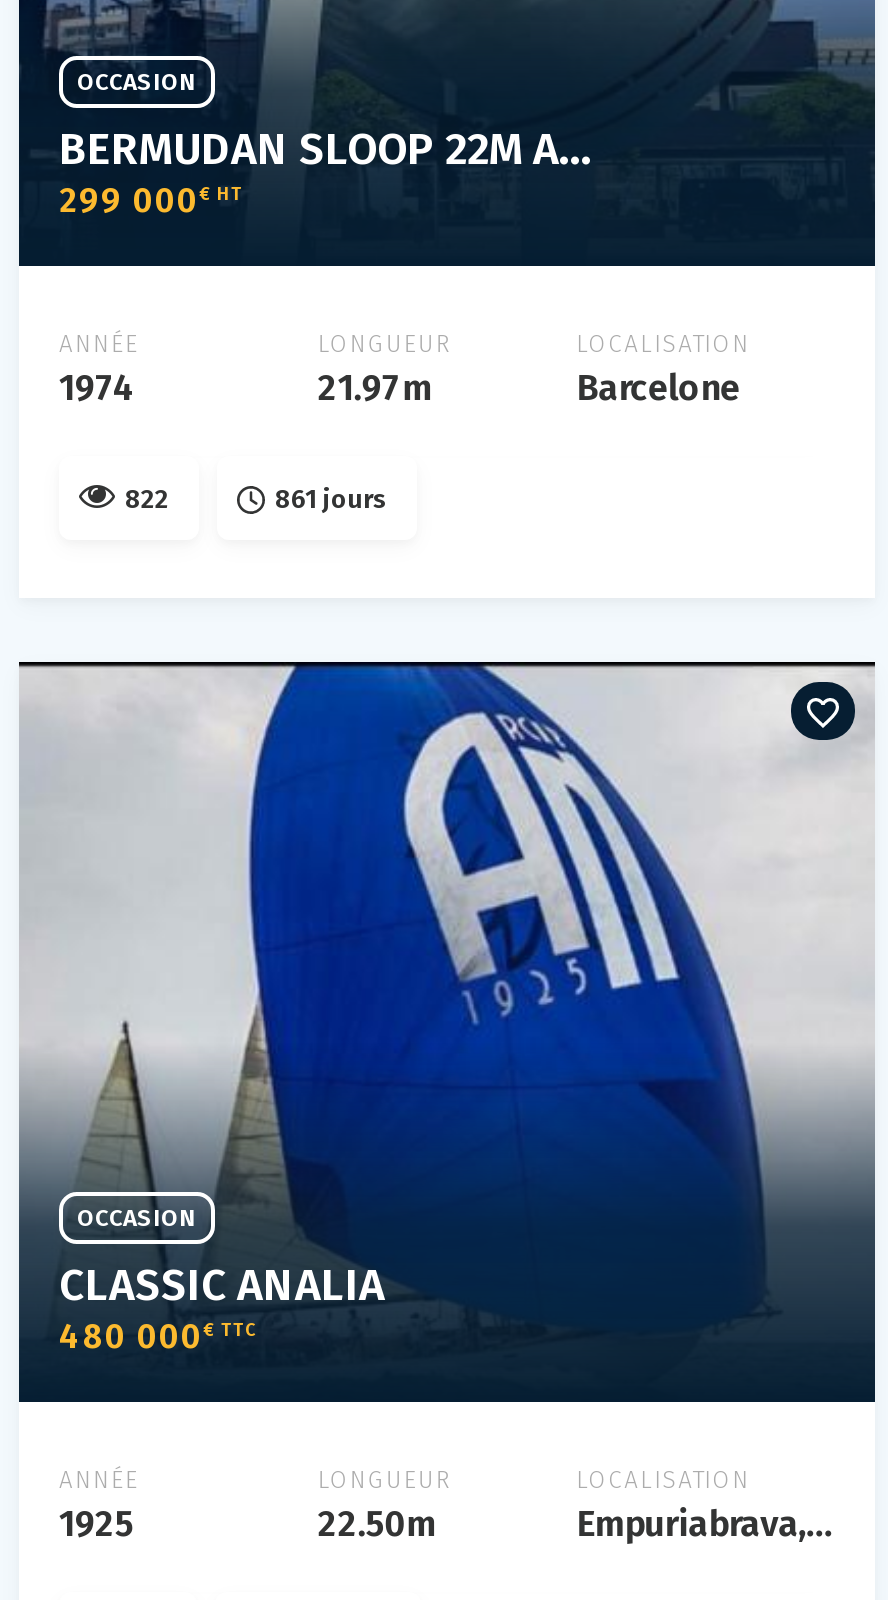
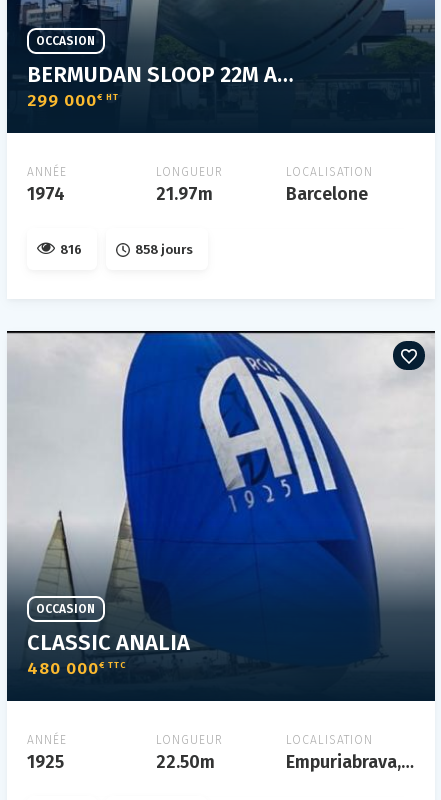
- 822
+ 816

- 861 jours
+ 858 jours
